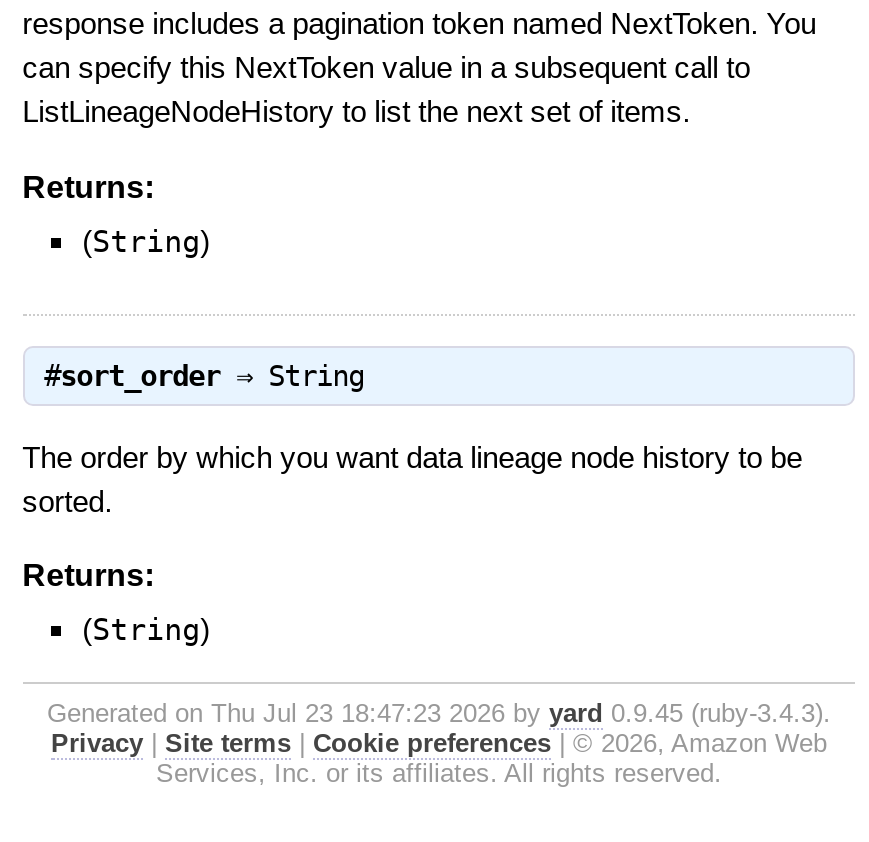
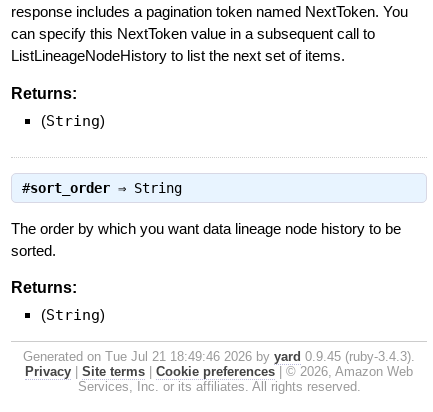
- Generated on Thu Jul 23 18:47:23 2026 by yard 0.9.45 (ruby-3.4.3).
+ Generated on Tue Jul 21 18:49:46 2026 by yard 0.9.45 (ruby-3.4.3).
